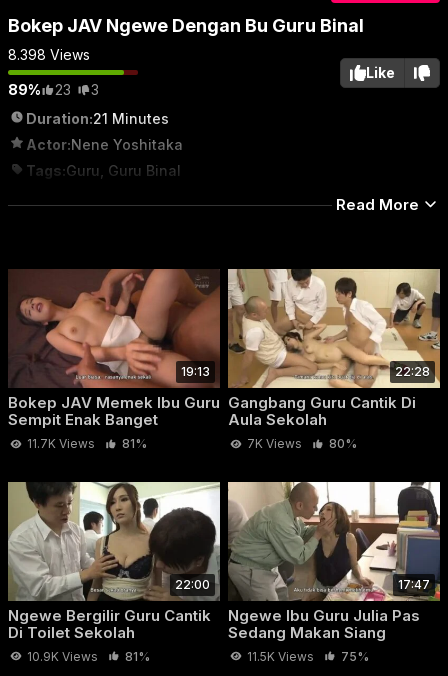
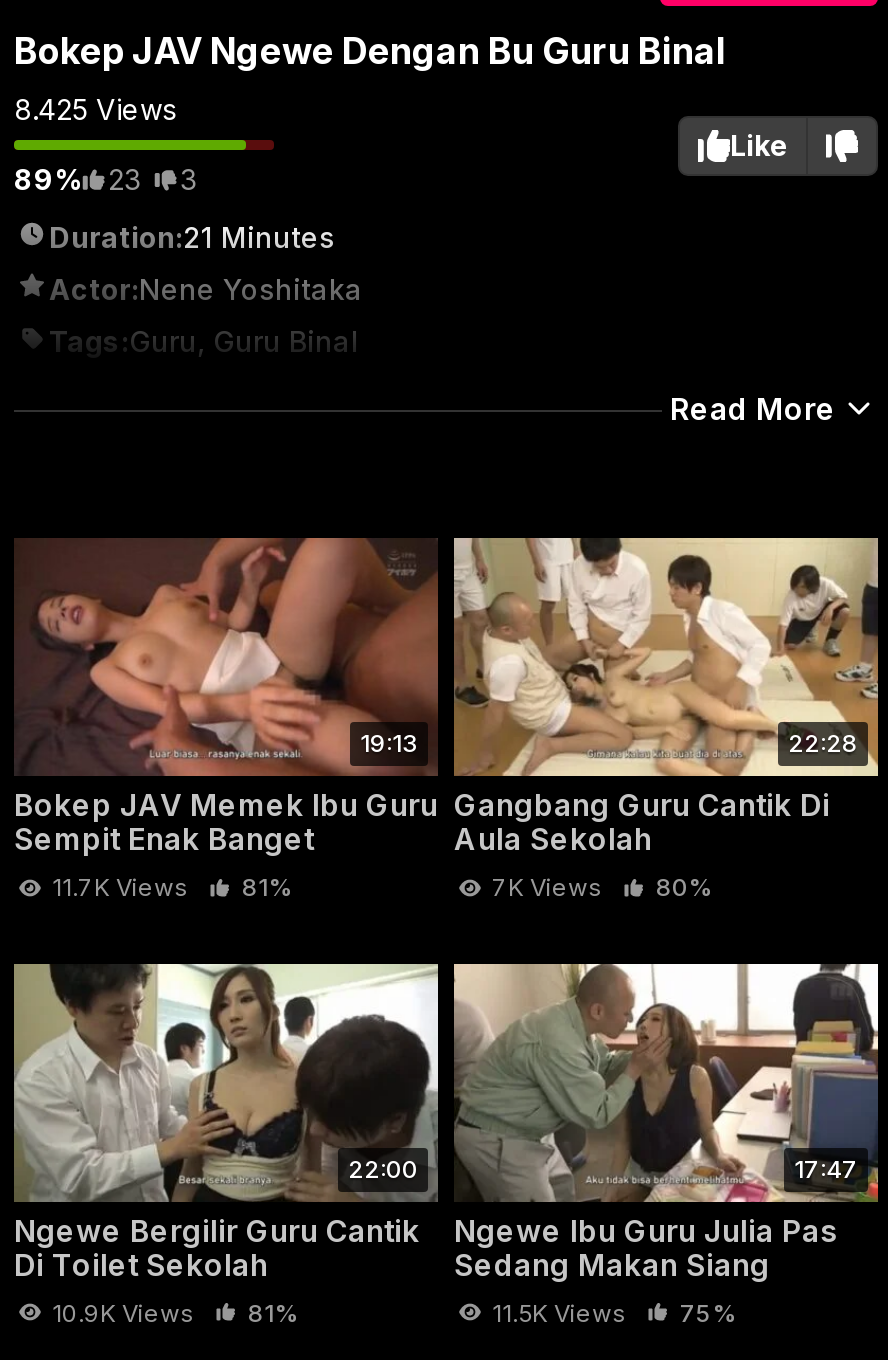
- 8.398 Views
+ 8.425 Views
